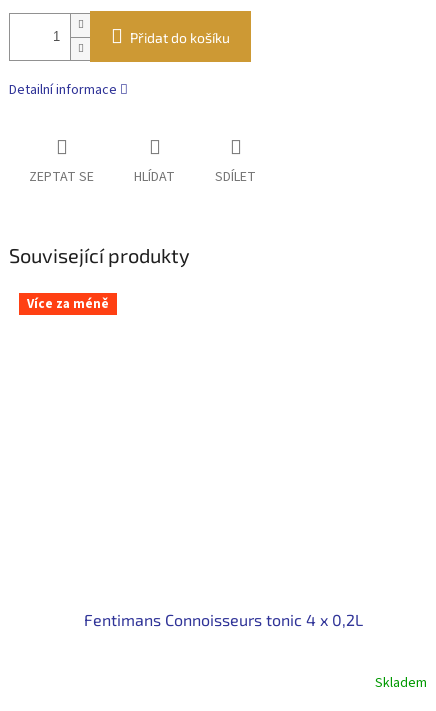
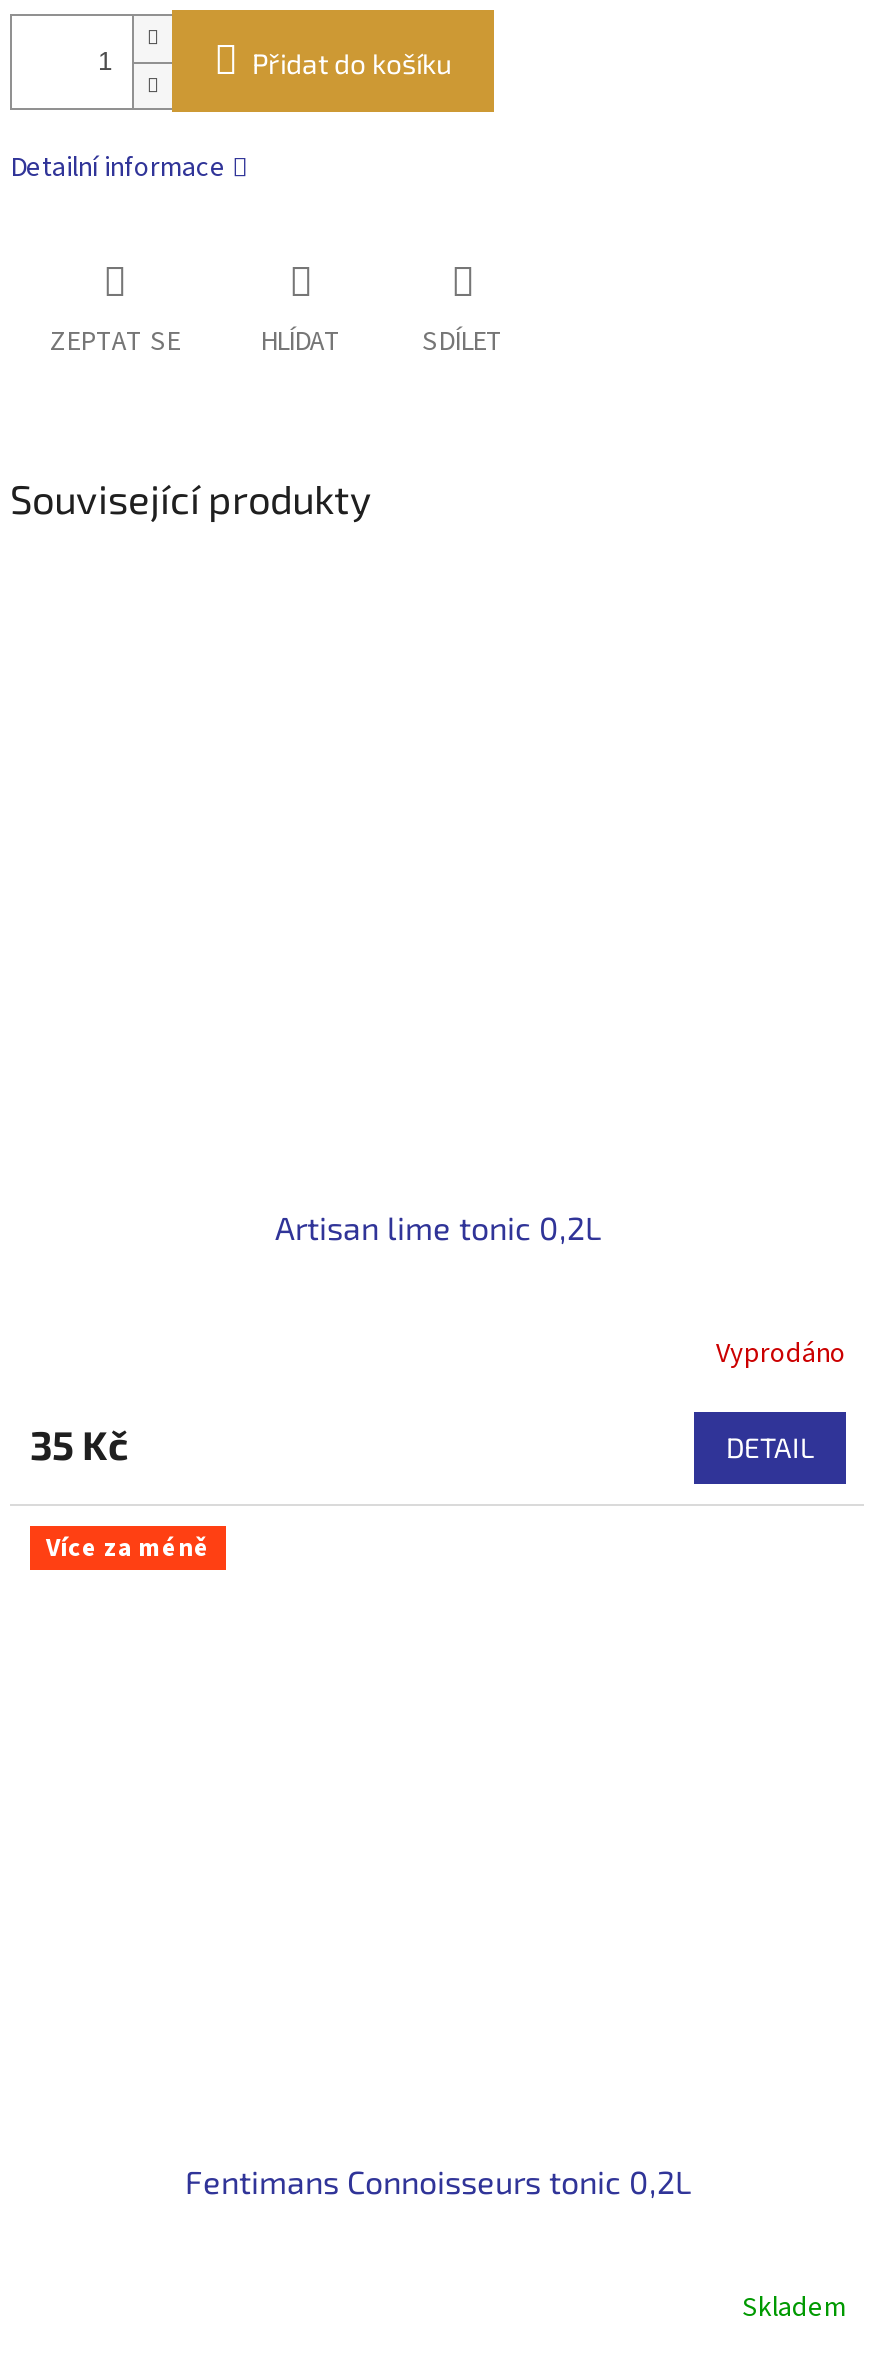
+ Artisan lime tonic 0,2L
+ Vyprodáno
+ 35 Kč
+ DETAIL

- Fentimans Connoisseurs tonic 4 x 0,2L
+ Fentimans Connoisseurs tonic 0,2L
